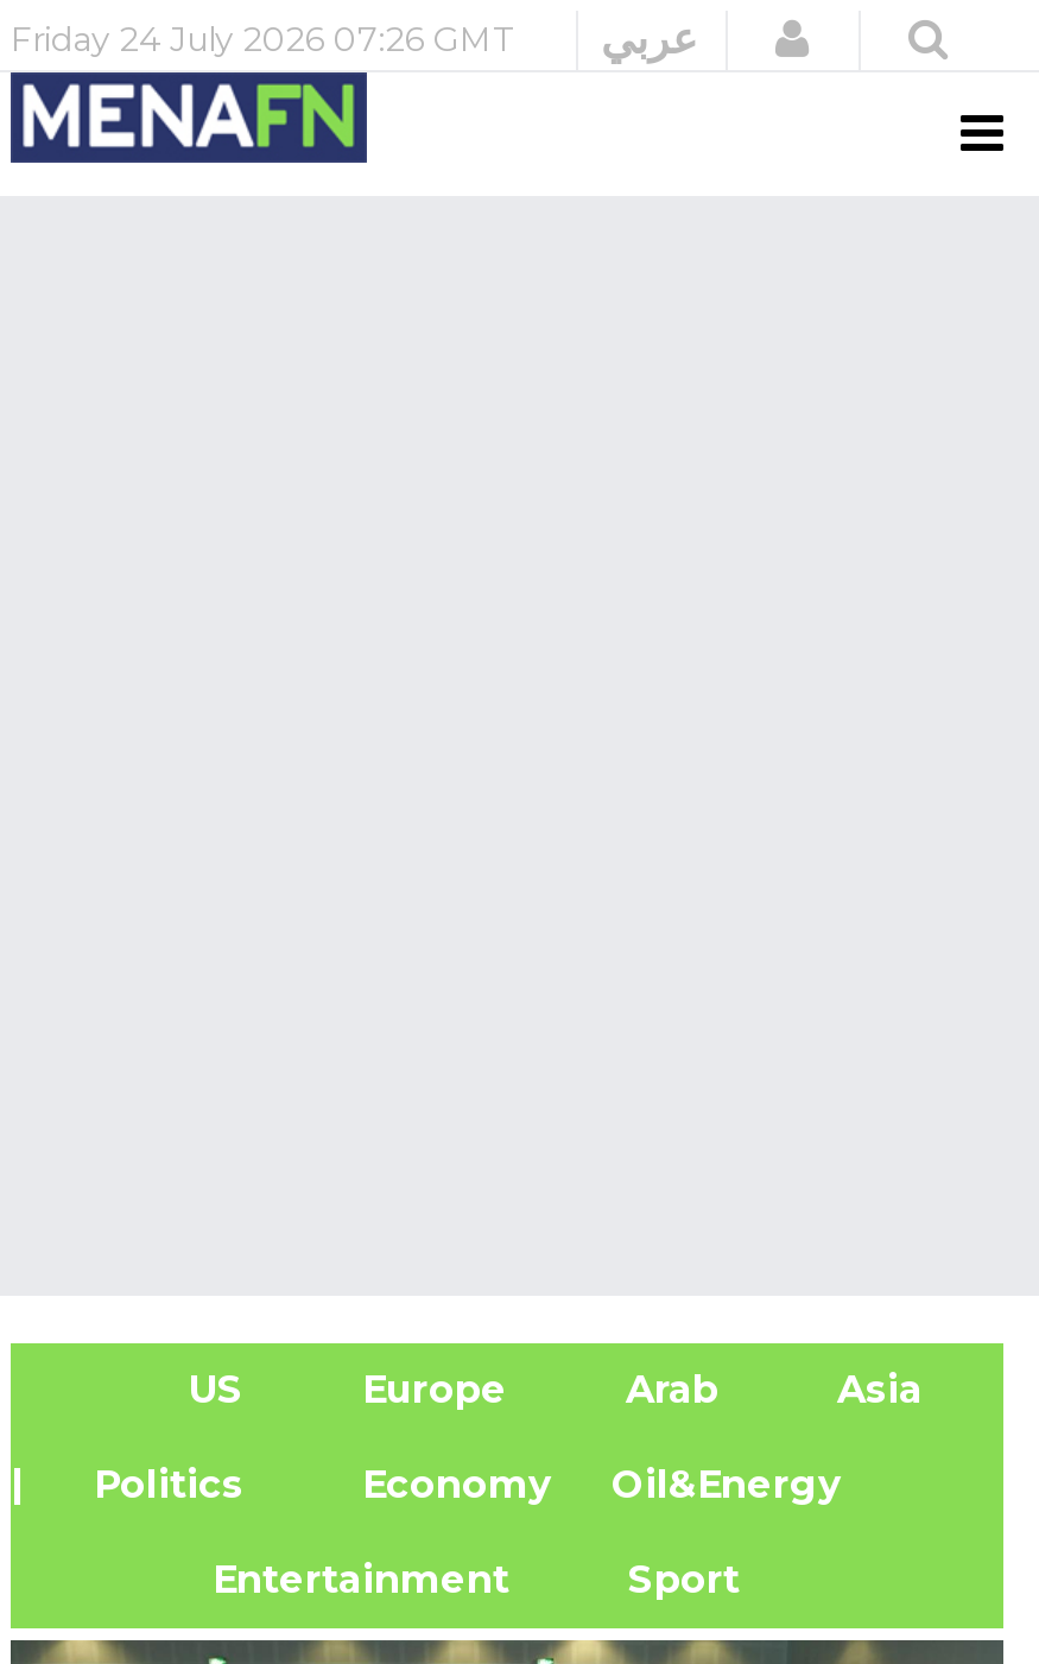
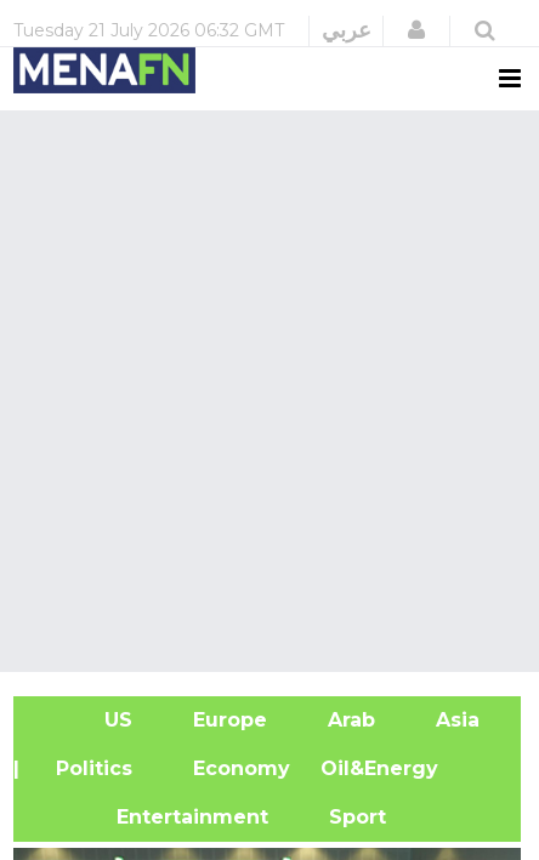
- Friday 24 July 2026 07:26 GMT
+ Tuesday 21 July 2026 06:32 GMT
